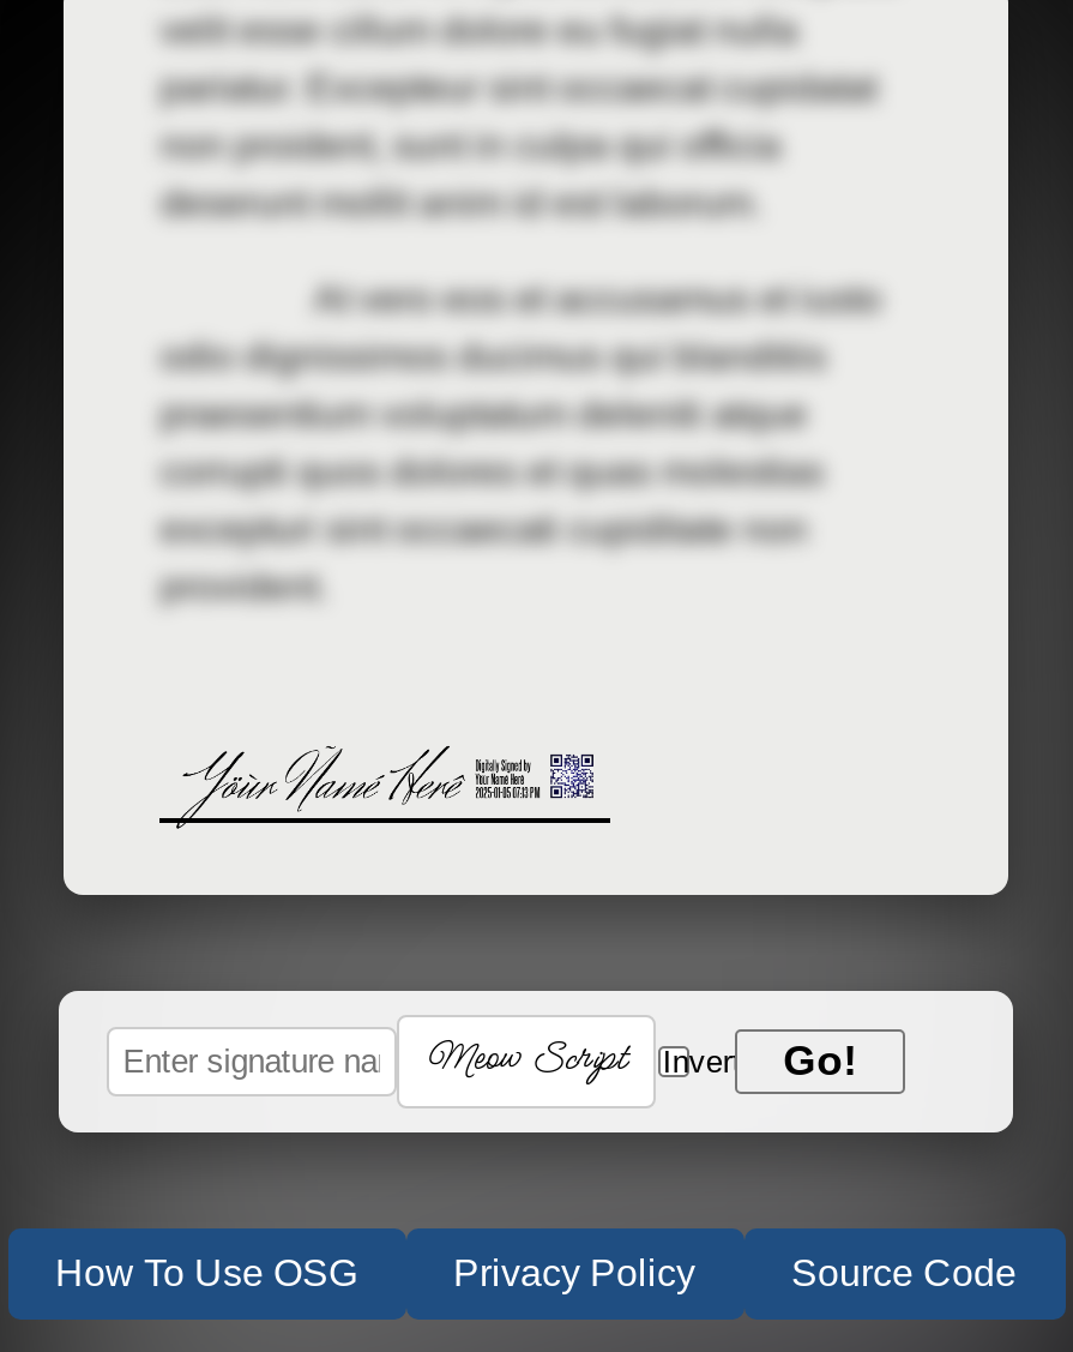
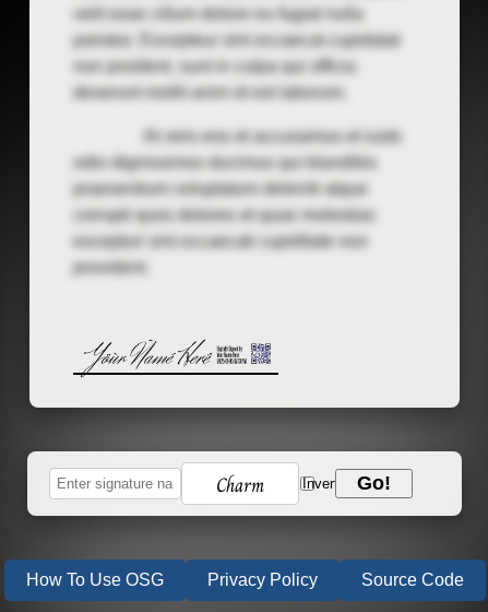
- Meow Script
+ Charm
